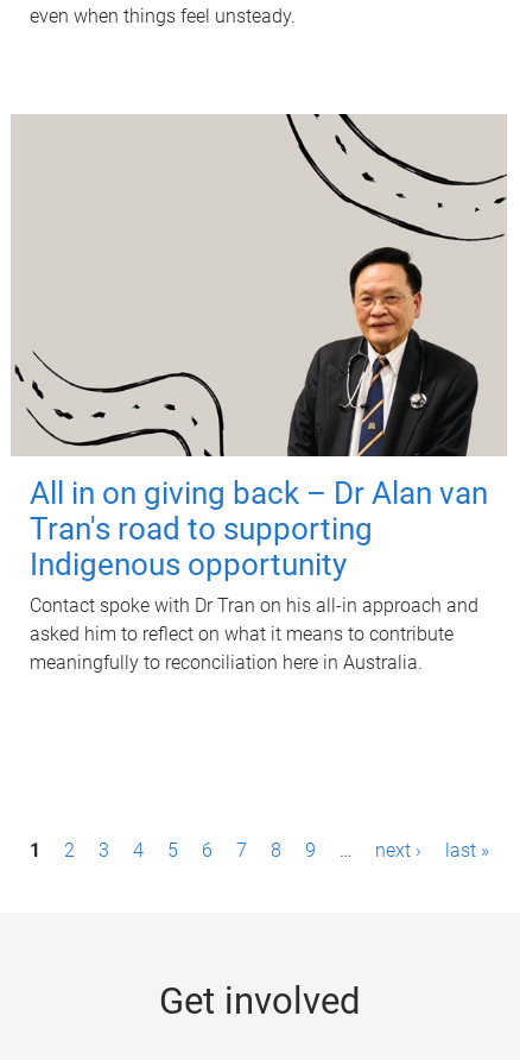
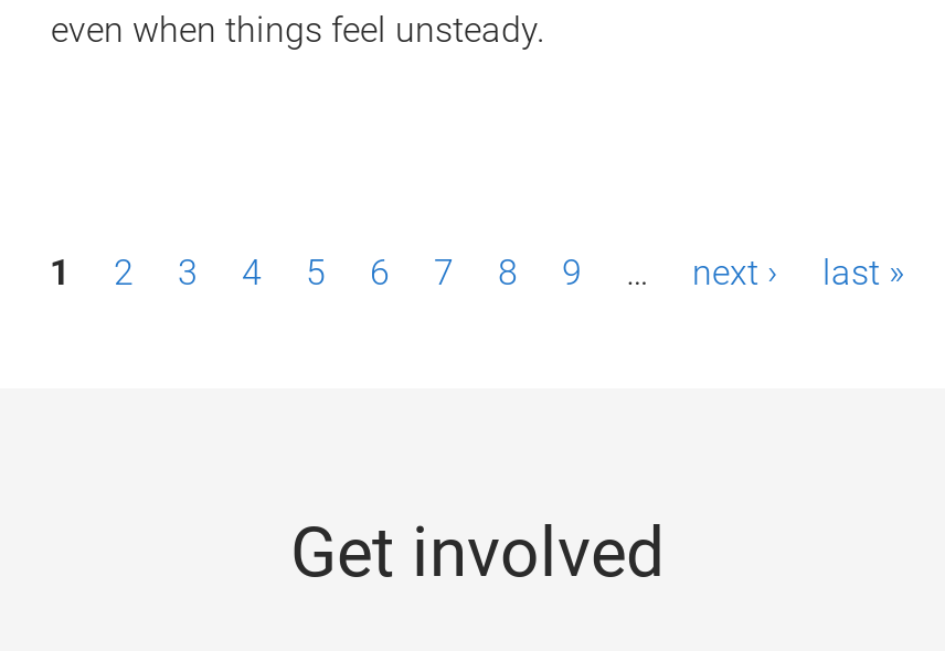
- [image]
- All in on giving back – Dr Alan van
- Tran's road to supporting
- Indigenous opportunity
- Contact spoke with Dr Tran on his all-in approach and
- asked him to reflect on what it means to contribute
- meaningfully to reconciliation here in Australia.
